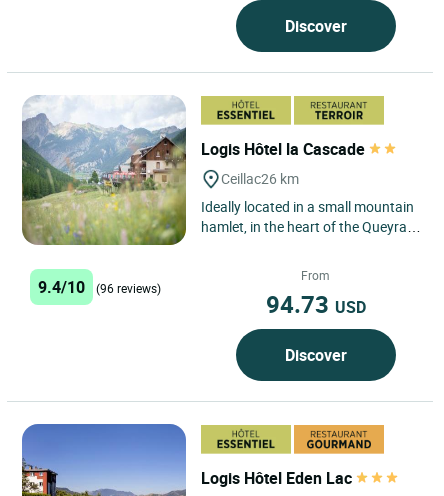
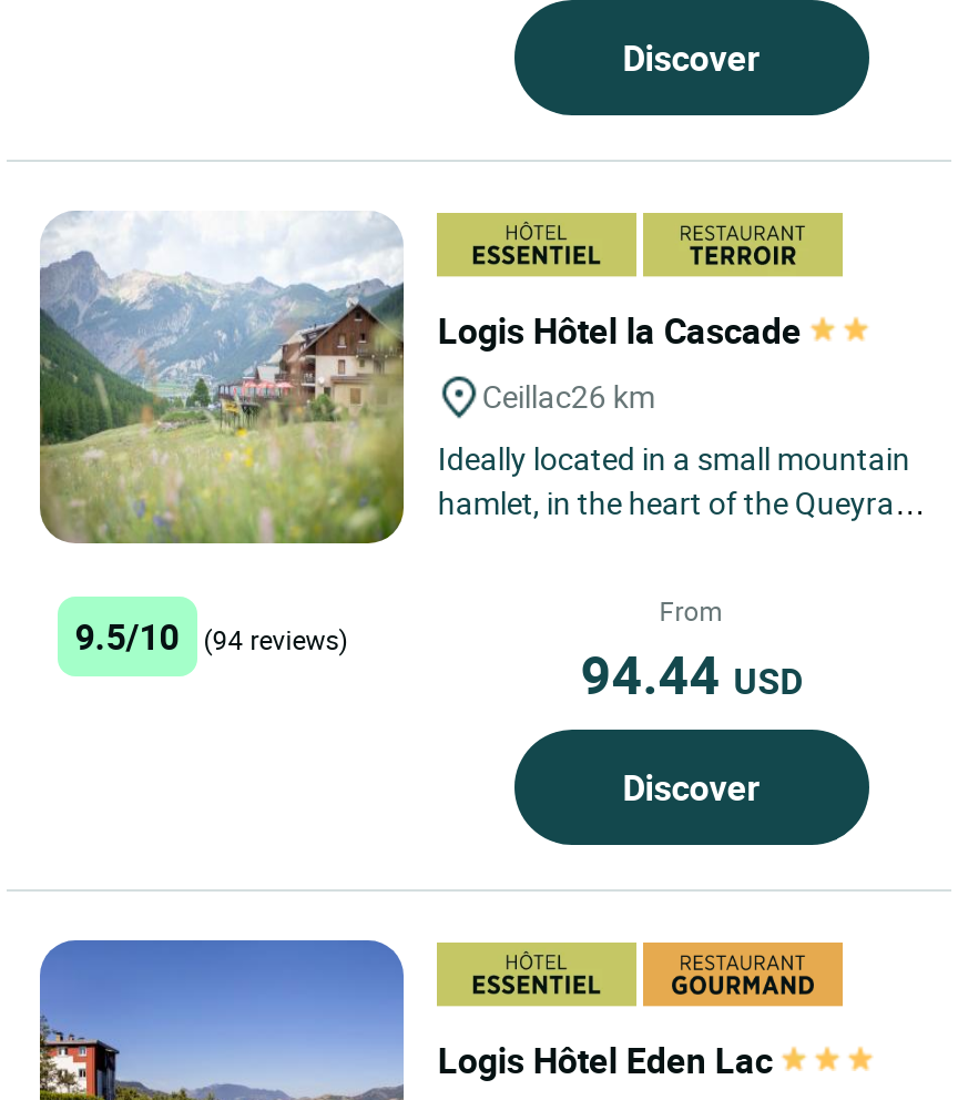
- 9.4/10
+ 9.5/10

- (96 reviews)
+ (94 reviews)

- 94.73 USD
+ 94.44 USD
